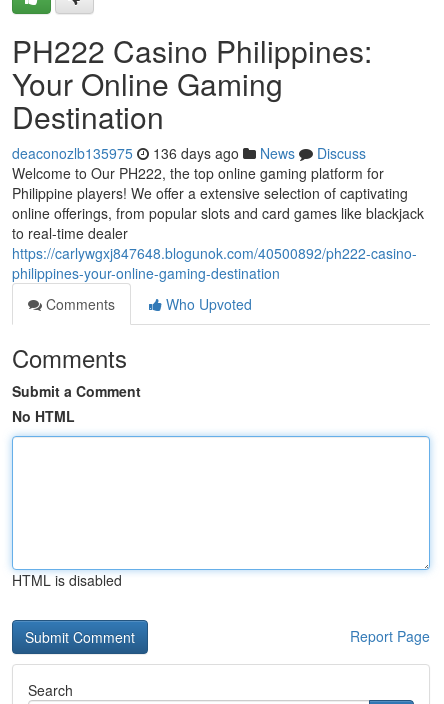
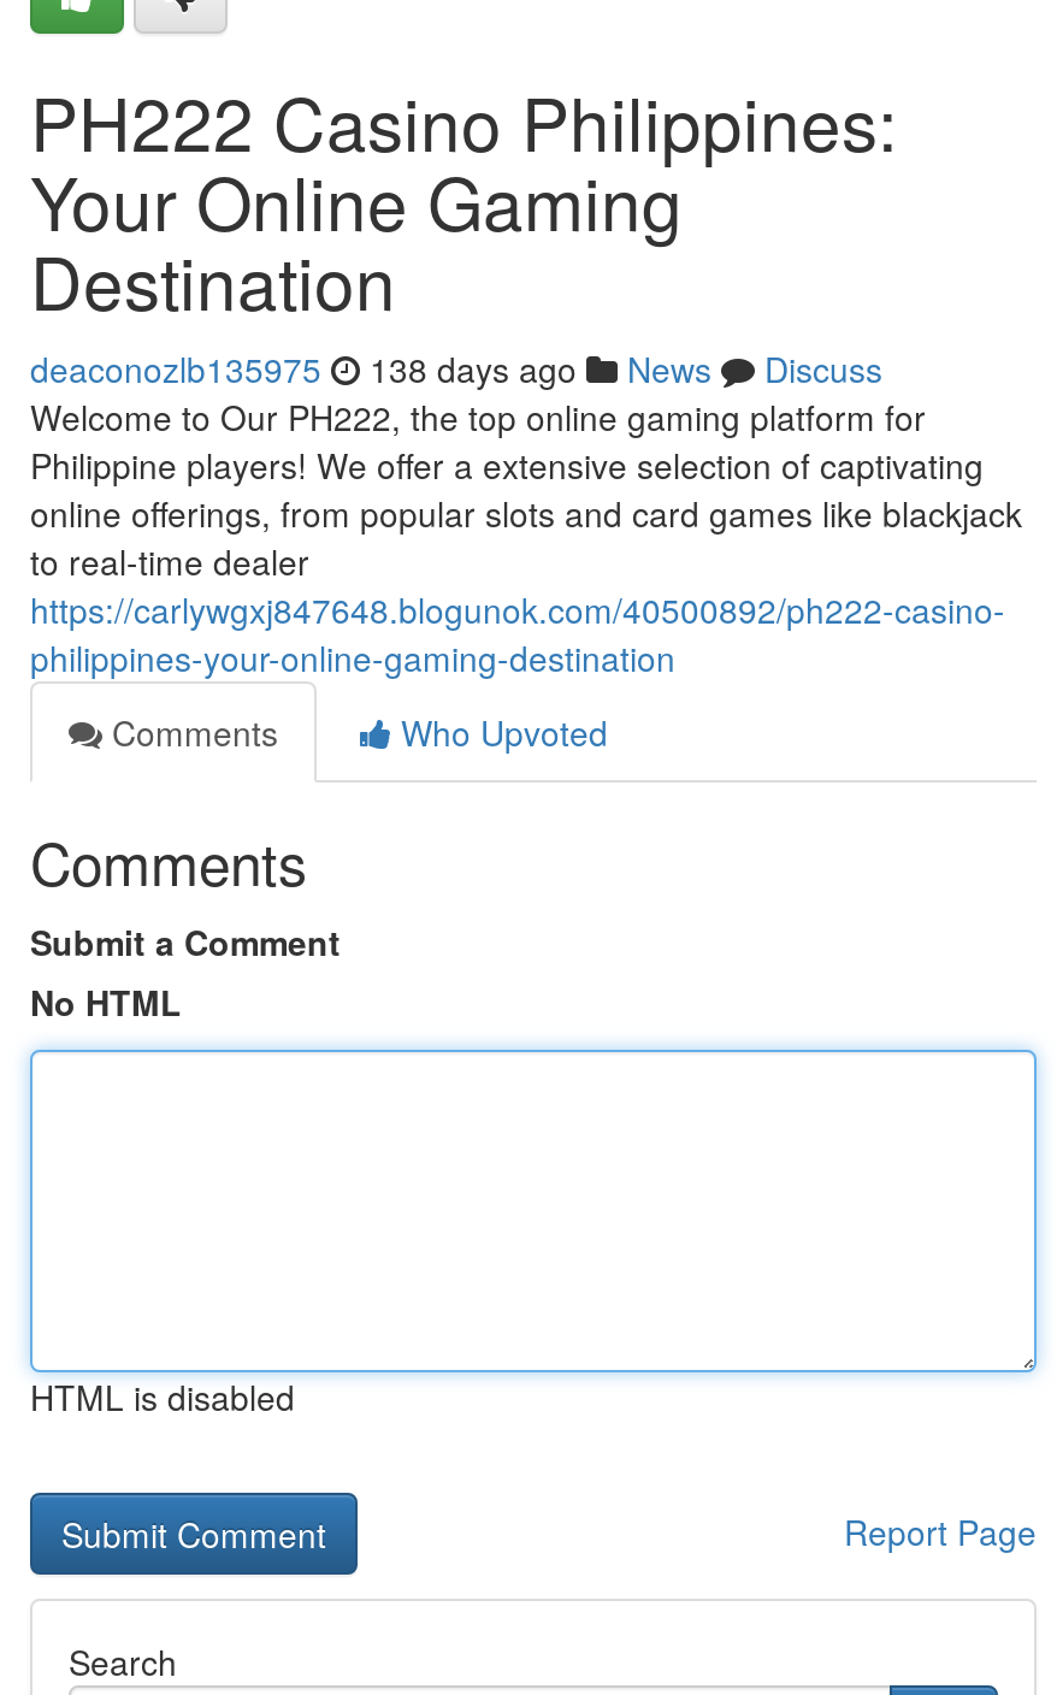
- deaconozlb135975 136 days ago News Discuss
+ deaconozlb135975 138 days ago News Discuss
